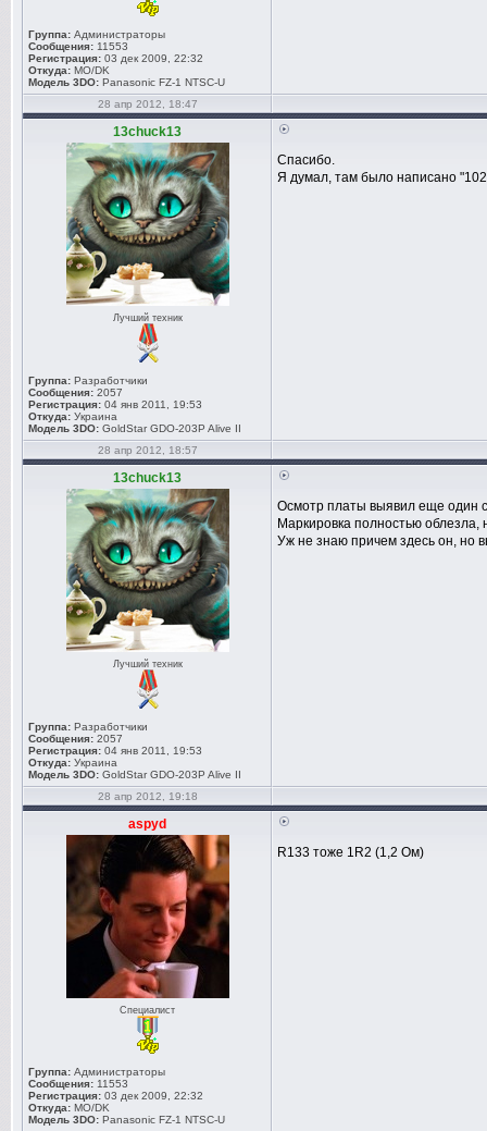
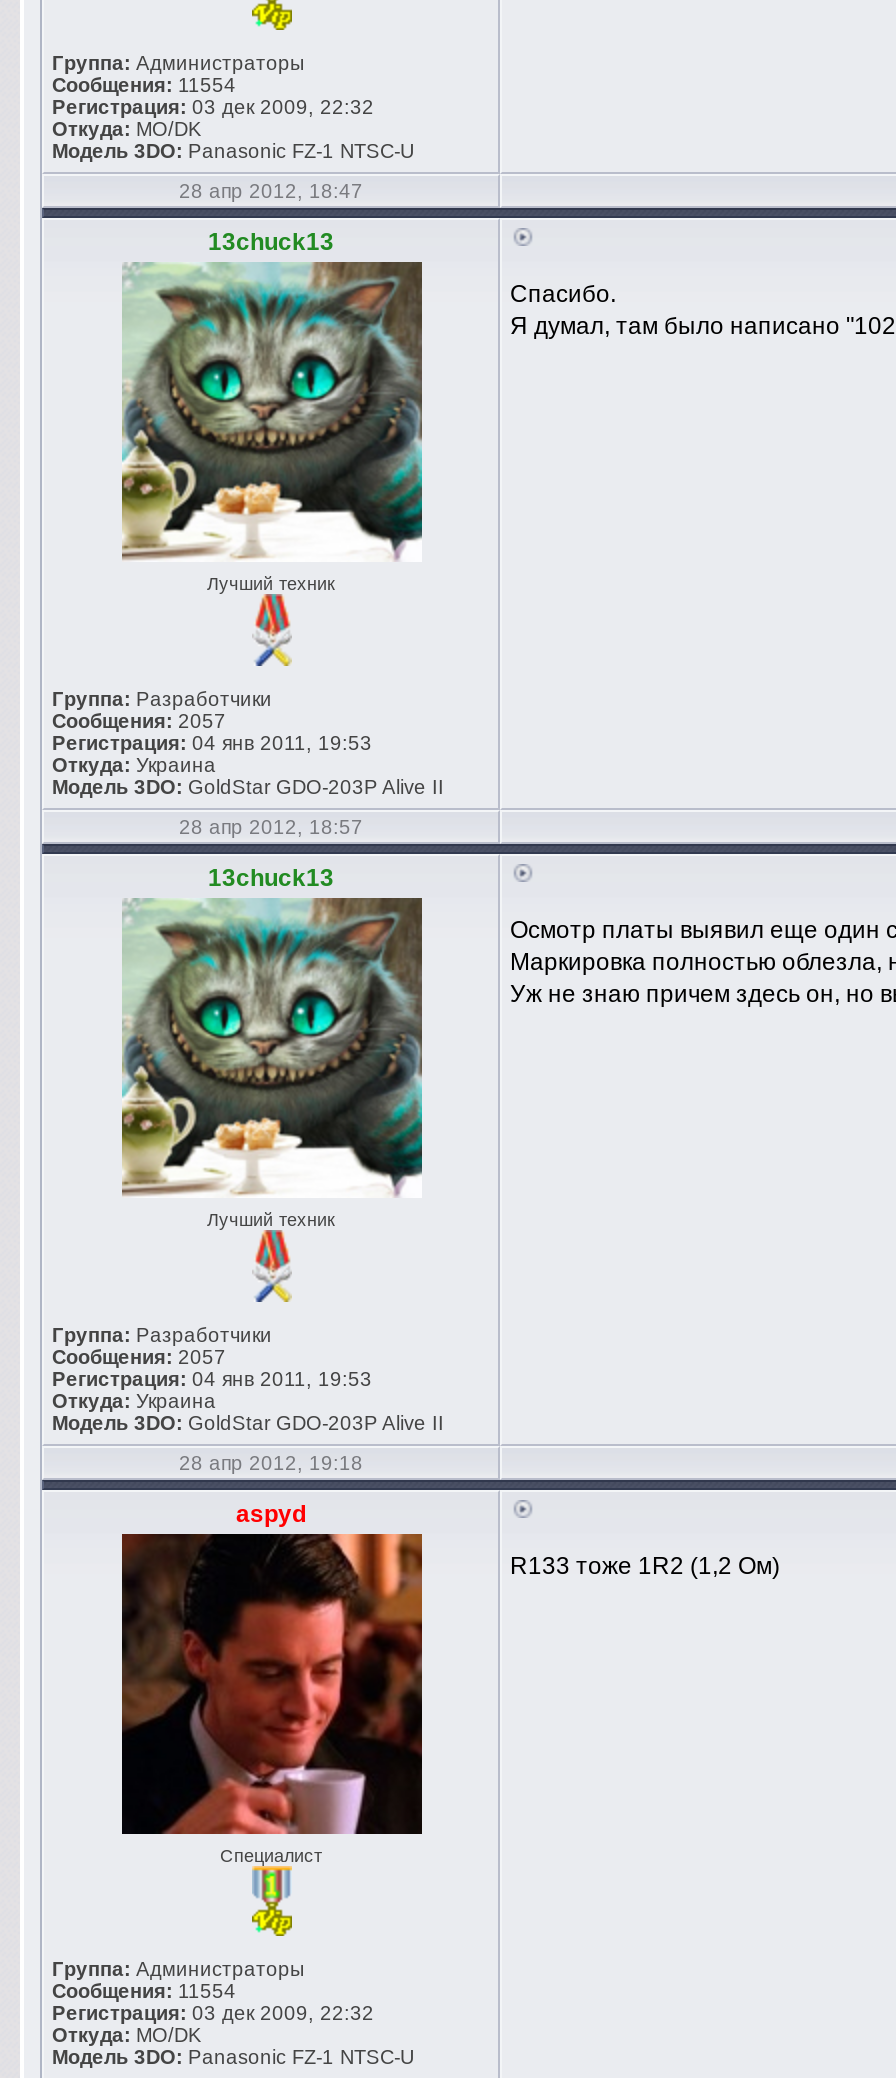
- Сообщения: 11553
+ Сообщения: 11554

- Сообщения: 11553
+ Сообщения: 11554
